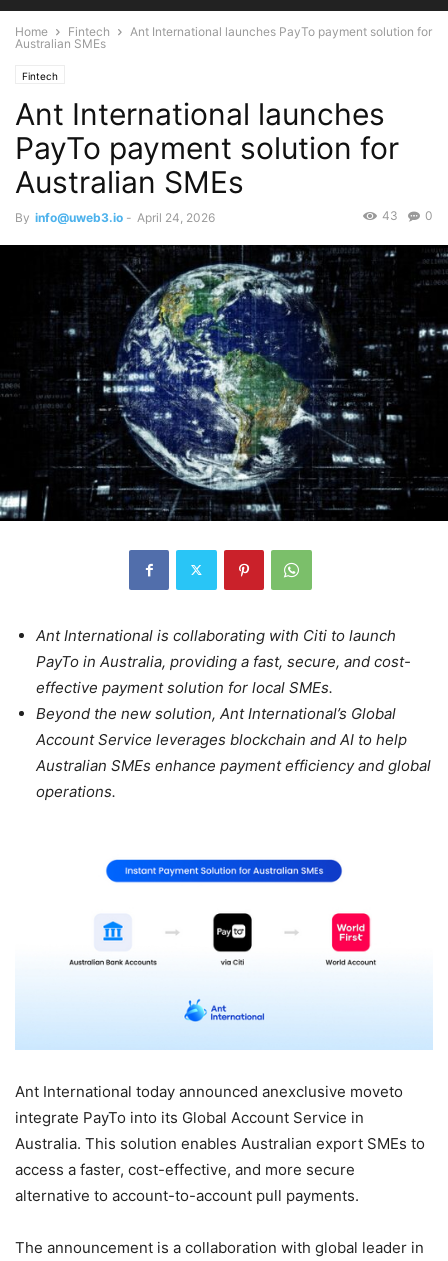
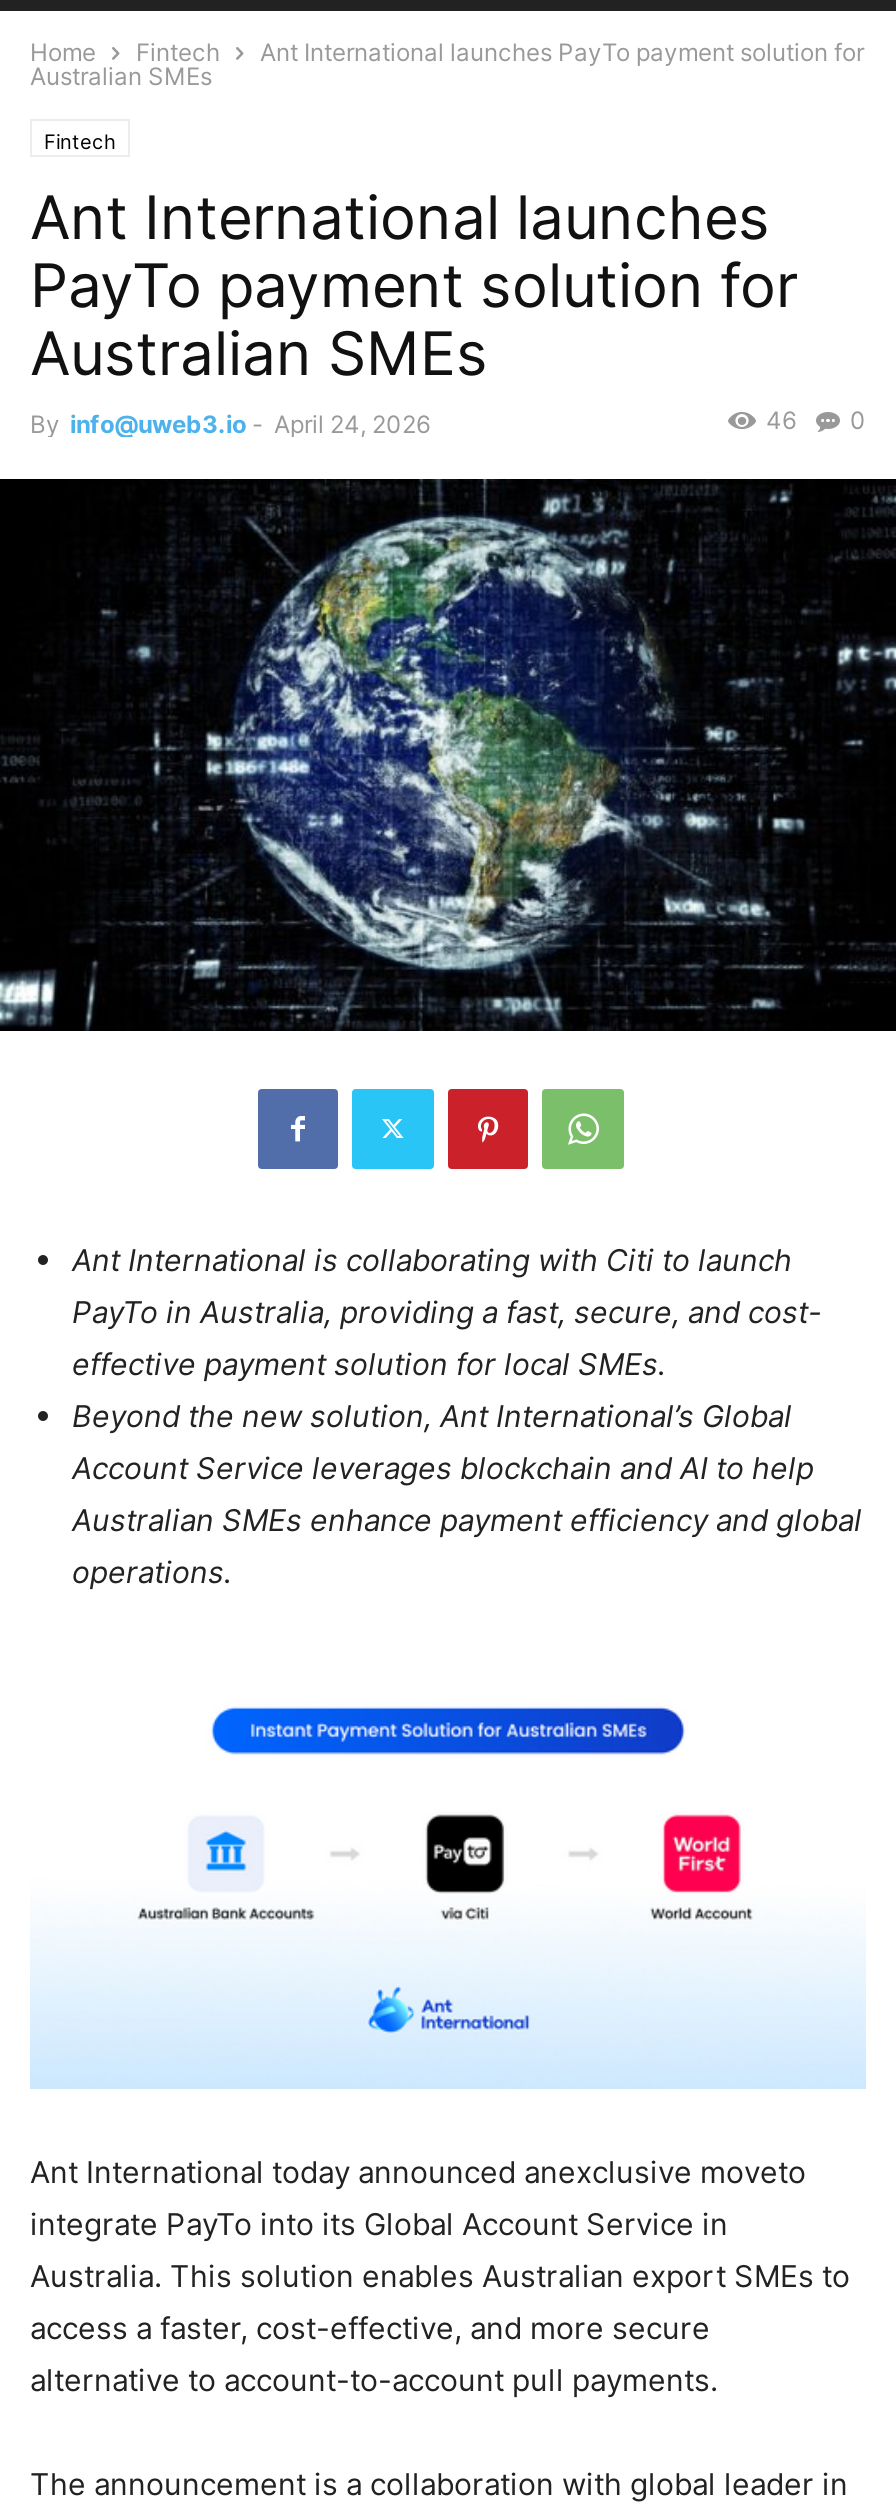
- 43 0
+ 46 0
